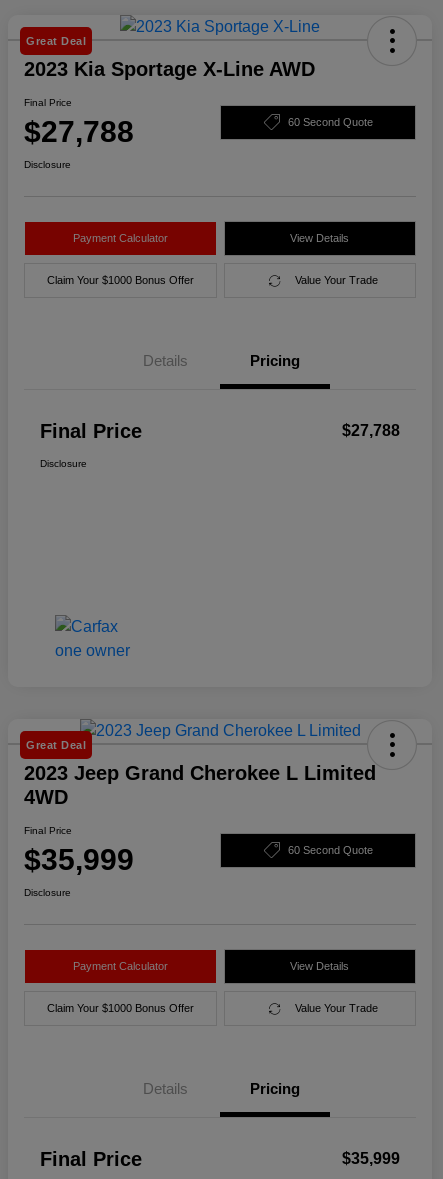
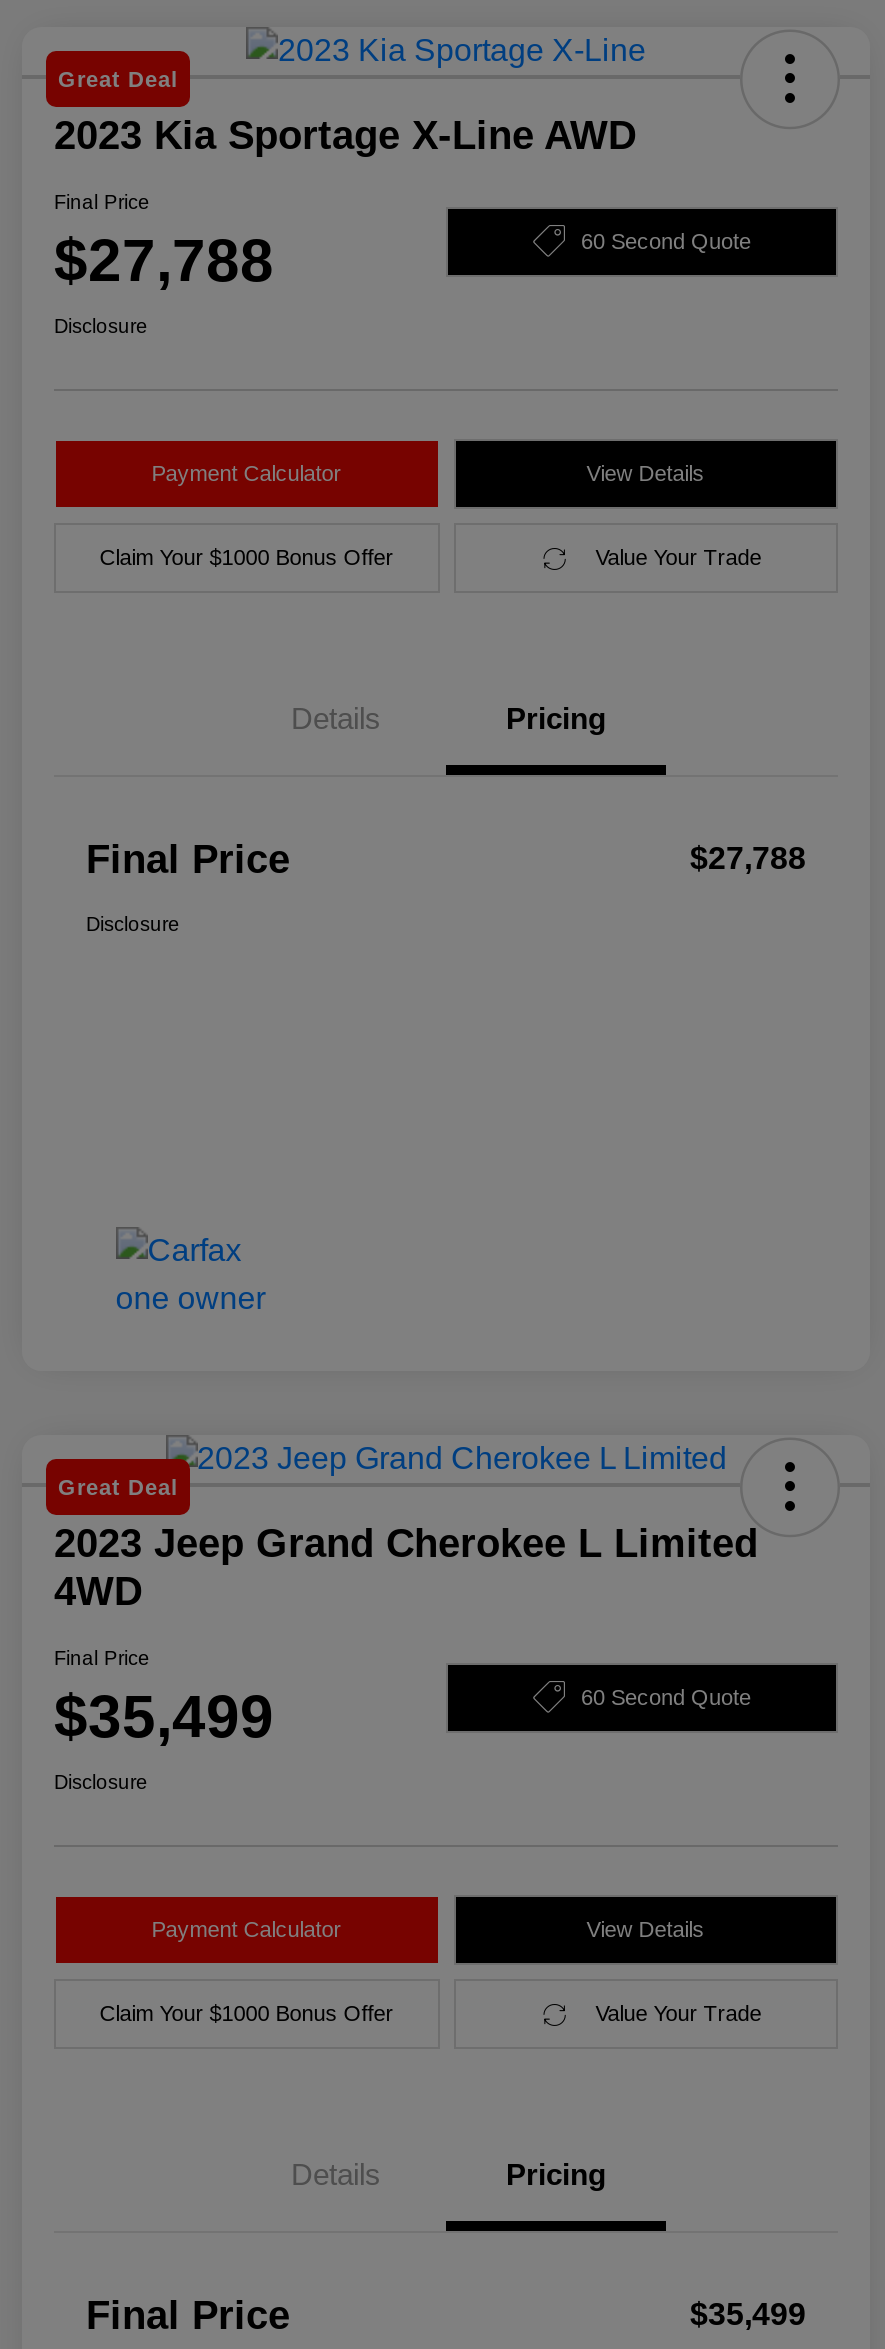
- $35,999
+ $35,499

- $35,999
+ $35,499
